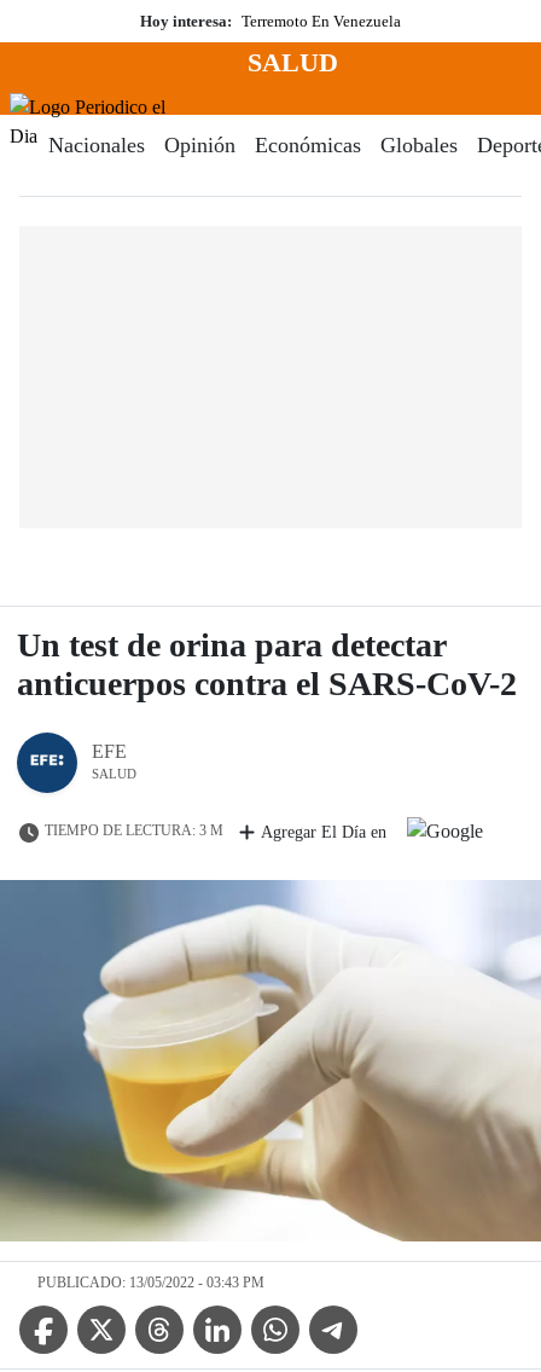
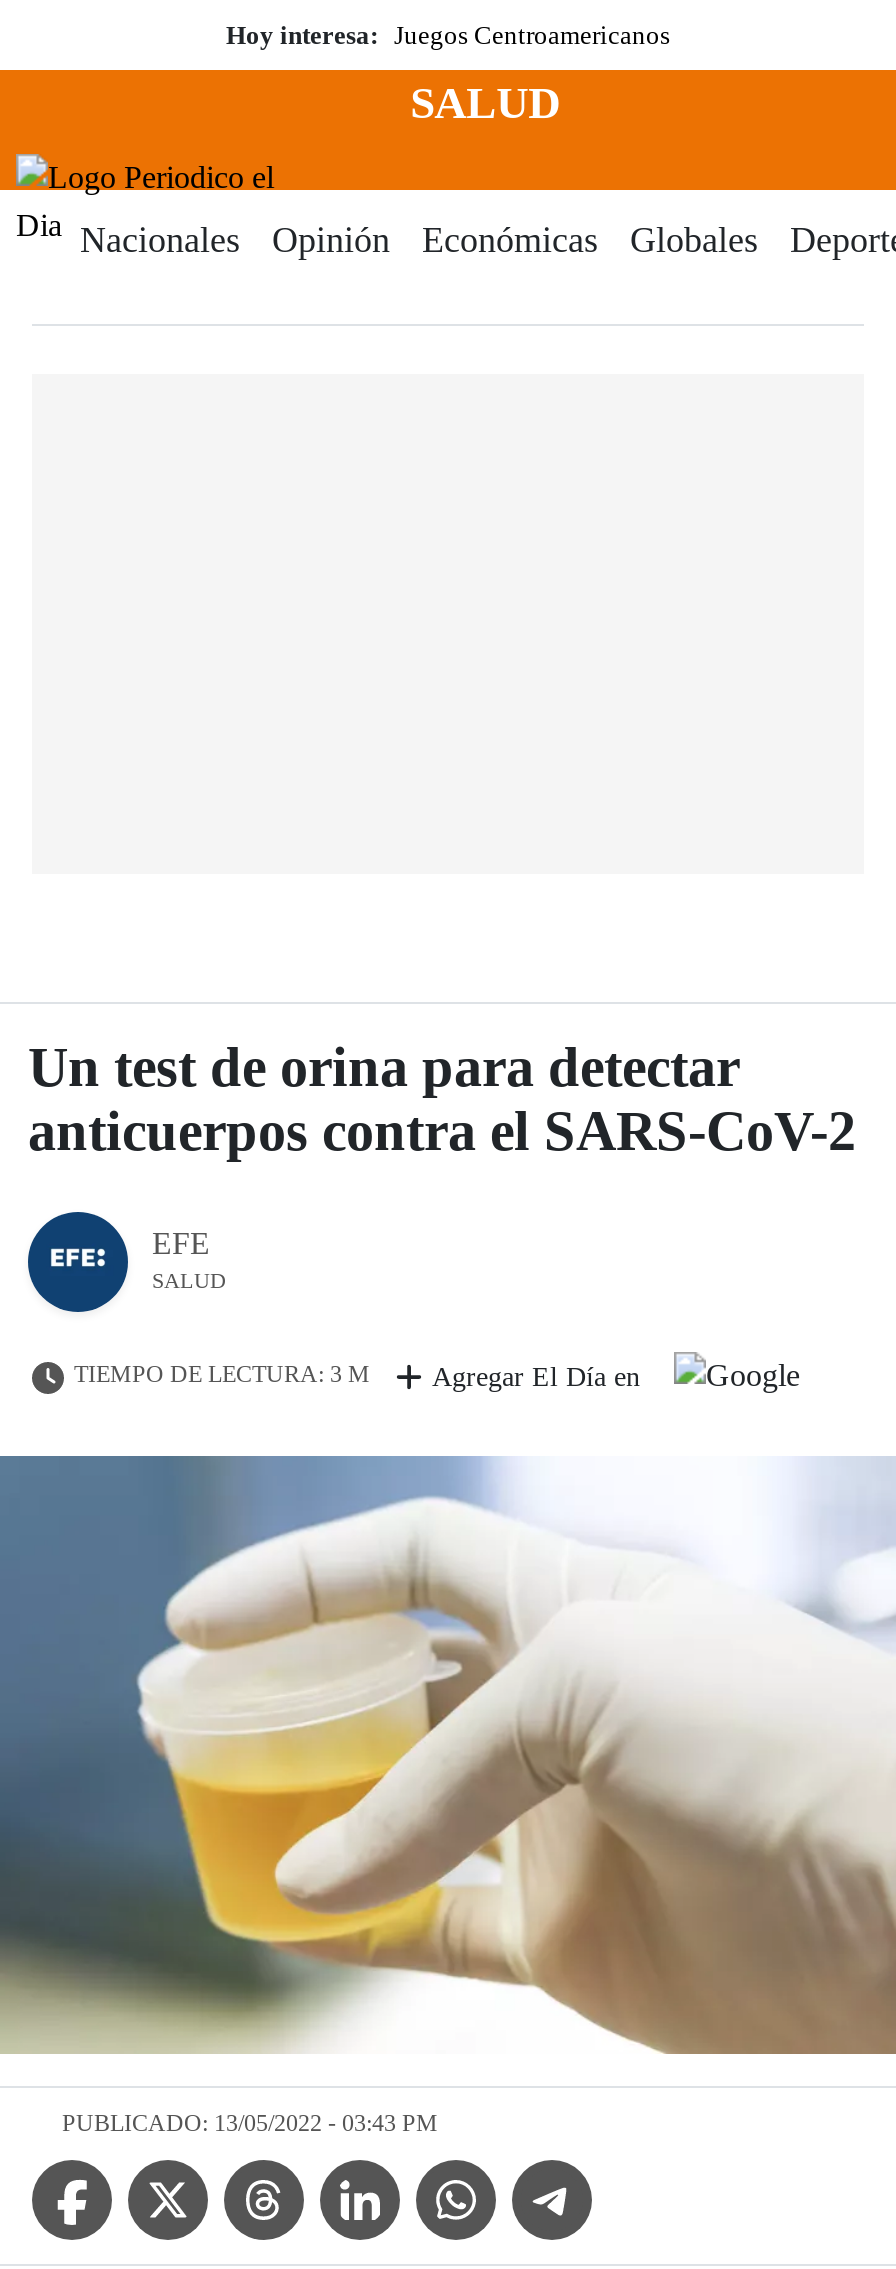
- Hoy interesa: Terremoto En Venezuela
+ Hoy interesa: Juegos Centroamericanos
